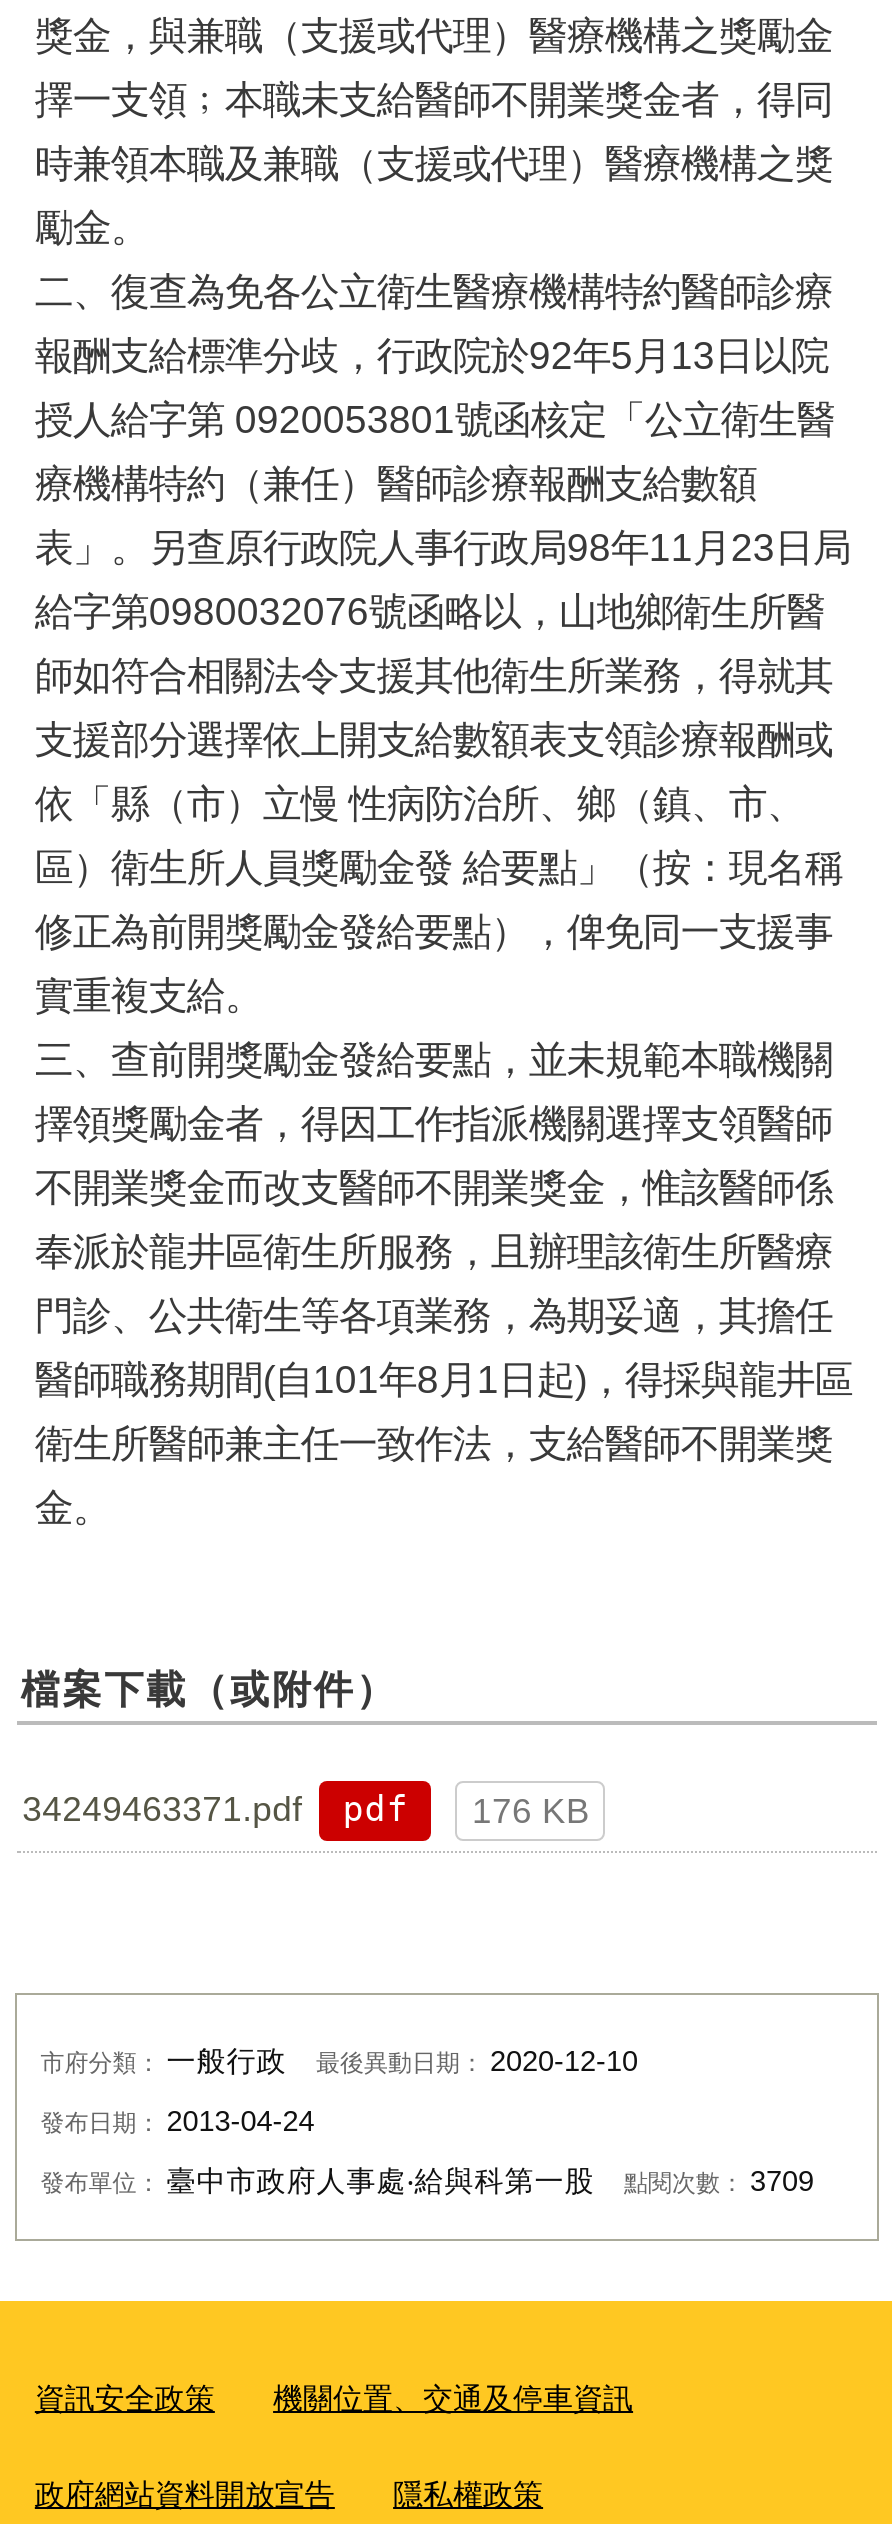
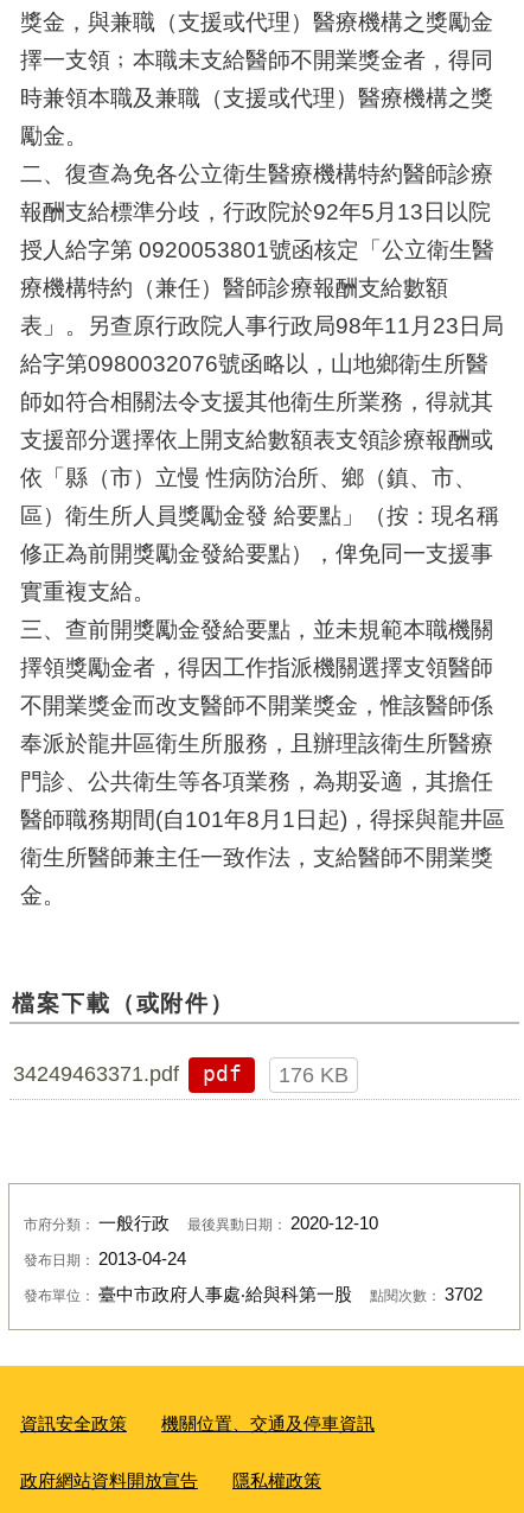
- 發布單位：臺中市政府人事處‧給與科第一股 點閱次數：3709
+ 發布單位：臺中市政府人事處‧給與科第一股 點閱次數：3702
